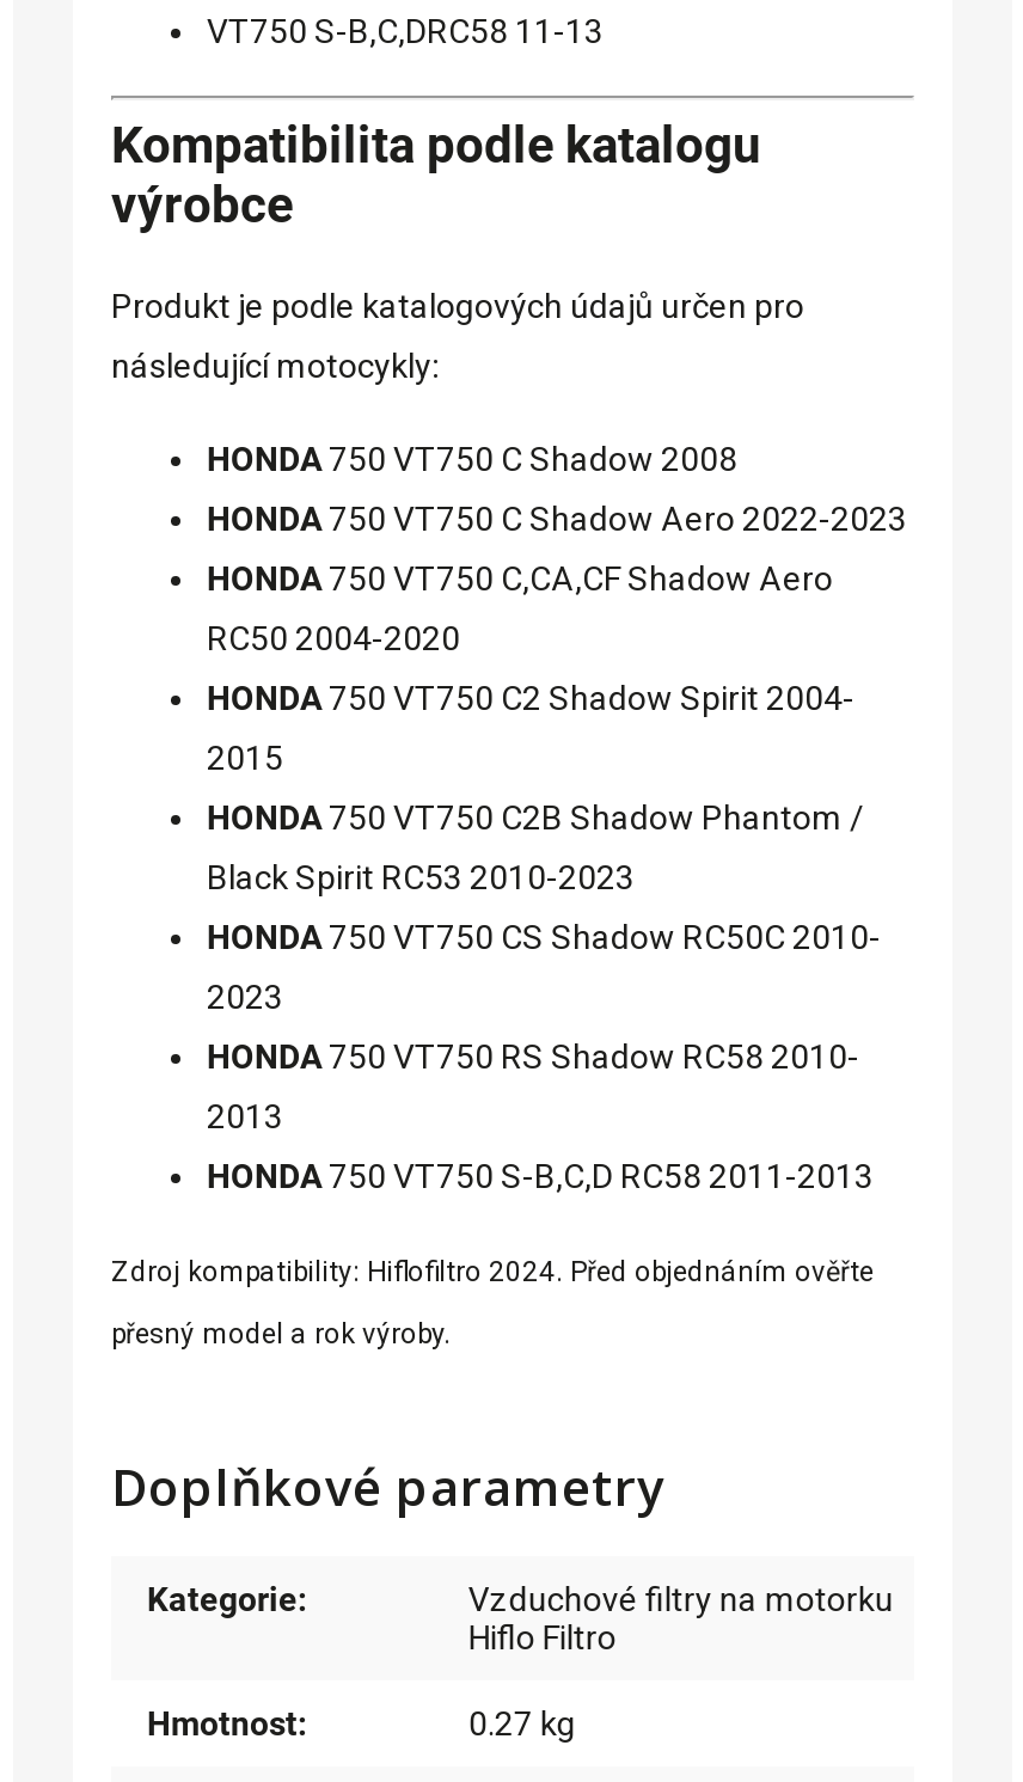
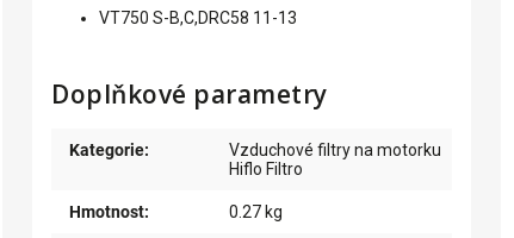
- Kompatibilita podle katalogu
- výrobce
- Produkt je podle katalogových údajů určen pro
- následující motocykly:
- HONDA 750 VT750 C Shadow 2008
- HONDA 750 VT750 C Shadow Aero 2022-2023
- HONDA 750 VT750 C,CA,CF Shadow Aero
- RC50 2004-2020
- HONDA 750 VT750 C2 Shadow Spirit 2004-
- 2015
- HONDA 750 VT750 C2B Shadow Phantom /
- Black Spirit RC53 2010-2023
- HONDA 750 VT750 CS Shadow RC50C 2010-
- 2023
- HONDA 750 VT750 RS Shadow RC58 2010-
- 2013
- HONDA 750 VT750 S-B,C,D RC58 2011-2013
- Zdroj kompatibility: Hiflofiltro 2024. Před objednáním ověřte
- přesný model a rok výroby.
